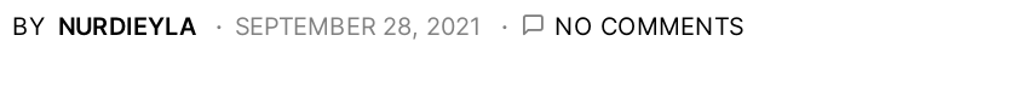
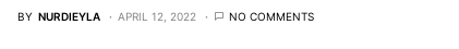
- BY NURDIEYLA SEPTEMBER 28, 2021
+ BY NURDIEYLA APRIL 12, 2022
